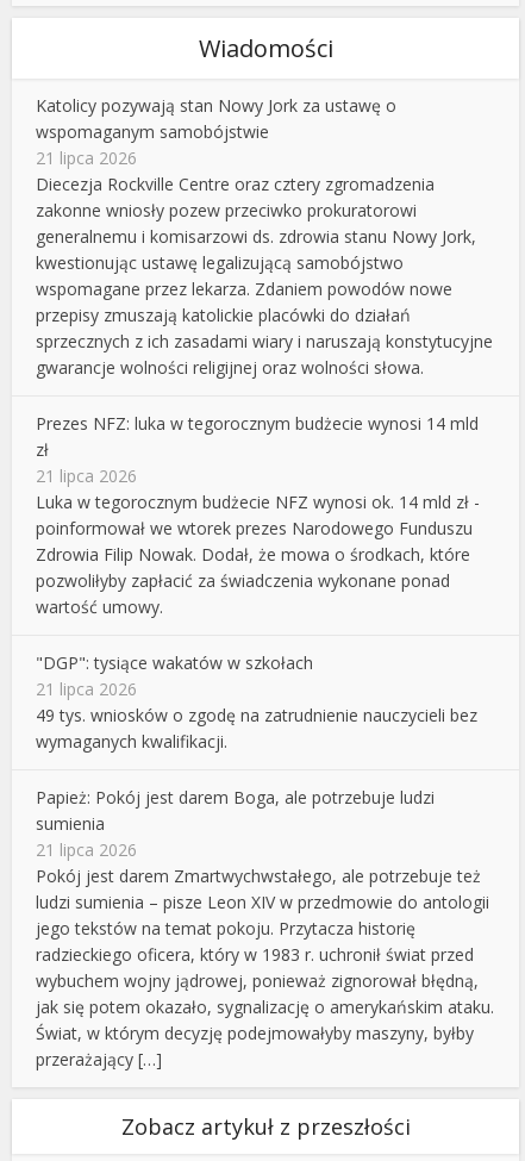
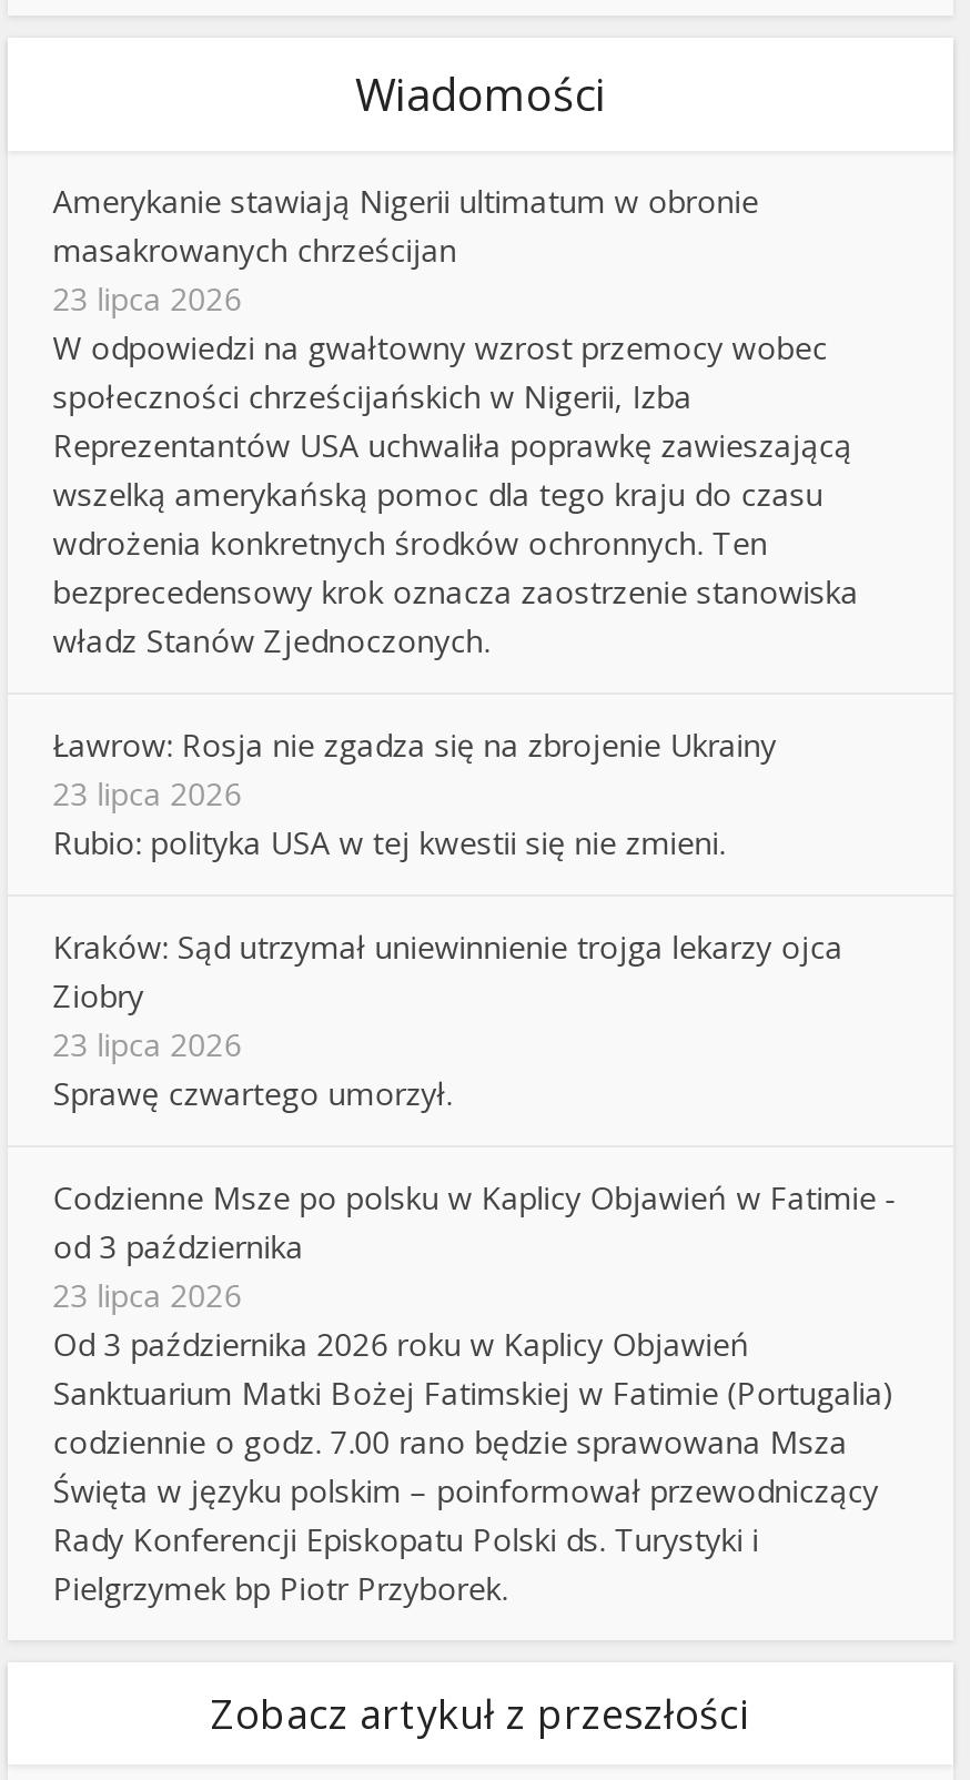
- Katolicy pozywają stan Nowy Jork za ustawę o
- wspomaganym samobójstwie
- 21 lipca 2026
- Diecezja Rockville Centre oraz cztery zgromadzenia
- zakonne wniosły pozew przeciwko prokuratorowi
- generalnemu i komisarzowi ds. zdrowia stanu Nowy Jork,
- kwestionując ustawę legalizującą samobójstwo
- wspomagane przez lekarza. Zdaniem powodów nowe
- przepisy zmuszają katolickie placówki do działań
- sprzecznych z ich zasadami wiary i naruszają konstytucyjne
- gwarancje wolności religijnej oraz wolności słowa.
+ Amerykanie stawiają Nigerii ultimatum w obronie
+ masakrowanych chrześcijan
+ 23 lipca 2026
+ W odpowiedzi na gwałtowny wzrost przemocy wobec
+ społeczności chrześcijańskich w Nigerii, Izba
+ Reprezentantów USA uchwaliła poprawkę zawieszającą
+ wszelką amerykańską pomoc dla tego kraju do czasu
+ wdrożenia konkretnych środków ochronnych. Ten
+ bezprecedensowy krok oznacza zaostrzenie stanowiska
+ władz Stanów Zjednoczonych.

- Prezes NFZ: luka w tegorocznym budżecie wynosi 14 mld
- zł
- 21 lipca 2026
- Luka w tegorocznym budżecie NFZ wynosi ok. 14 mld zł -
- poinformował we wtorek prezes Narodowego Funduszu
- Zdrowia Filip Nowak. Dodał, że mowa o środkach, które
- pozwoliłyby zapłacić za świadczenia wykonane ponad
- wartość umowy.
+ Ławrow: Rosja nie zgadza się na zbrojenie Ukrainy
+ 23 lipca 2026
+ Rubio: polityka USA w tej kwestii się nie zmieni.

- "DGP": tysiące wakatów w szkołach
- 21 lipca 2026
- 49 tys. wniosków o zgodę na zatrudnienie nauczycieli bez
- wymaganych kwalifikacji.
+ Kraków: Sąd utrzymał uniewinnienie trojga lekarzy ojca
+ Ziobry
+ 23 lipca 2026
+ Sprawę czwartego umorzył.

- Papież: Pokój jest darem Boga, ale potrzebuje ludzi
- sumienia
- 21 lipca 2026
- Pokój jest darem Zmartwychwstałego, ale potrzebuje też
- ludzi sumienia – pisze Leon XIV w przedmowie do antologii
- jego tekstów na temat pokoju. Przytacza historię
- radzieckiego oficera, który w 1983 r. uchronił świat przed
- wybuchem wojny jądrowej, ponieważ zignorował błędną,
- jak się potem okazało, sygnalizację o amerykańskim ataku.
- Świat, w którym decyzję podejmowałyby maszyny, byłby
- przerażający […]
+ Codzienne Msze po polsku w Kaplicy Objawień w Fatimie -
+ od 3 października
+ 23 lipca 2026
+ Od 3 października 2026 roku w Kaplicy Objawień
+ Sanktuarium Matki Bożej Fatimskiej w Fatimie (Portugalia)
+ codziennie o godz. 7.00 rano będzie sprawowana Msza
+ Święta w języku polskim – poinformował przewodniczący
+ Rady Konferencji Episkopatu Polski ds. Turystyki i
+ Pielgrzymek bp Piotr Przyborek.
